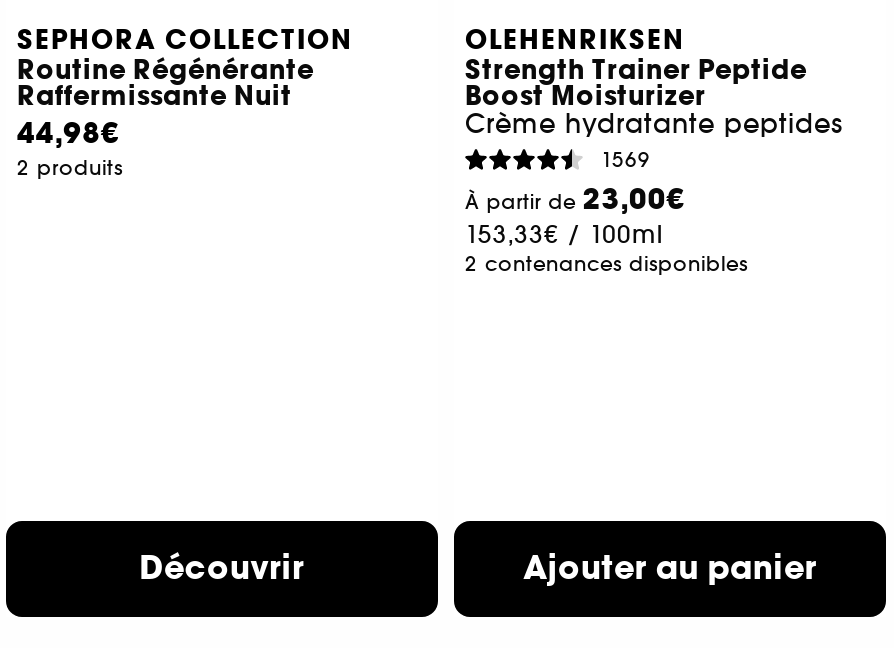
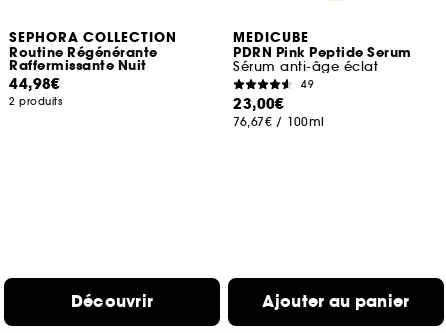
- OLEHENRIKSEN
- Strength Trainer Peptide
- Boost Moisturizer
- Crème hydratante peptides
- 1569
- À partir de 23,00€
- 153,33€ / 100ml
- 2 contenances disponibles
+ MEDICUBE
+ PDRN Pink Peptide Serum
+ Sérum anti-âge éclat
+ 49
+ 23,00€
+ 76,67€ / 100ml
